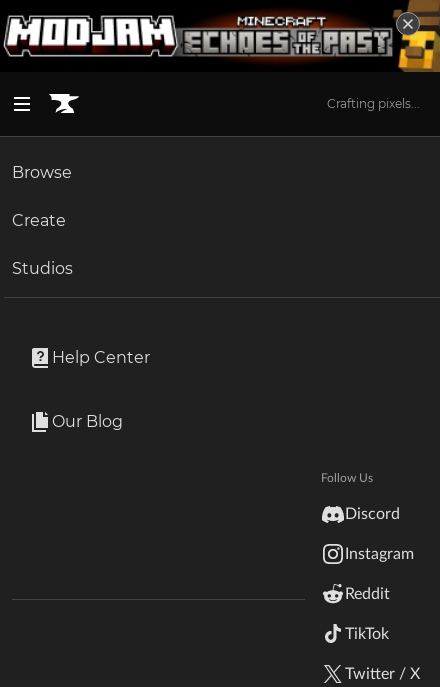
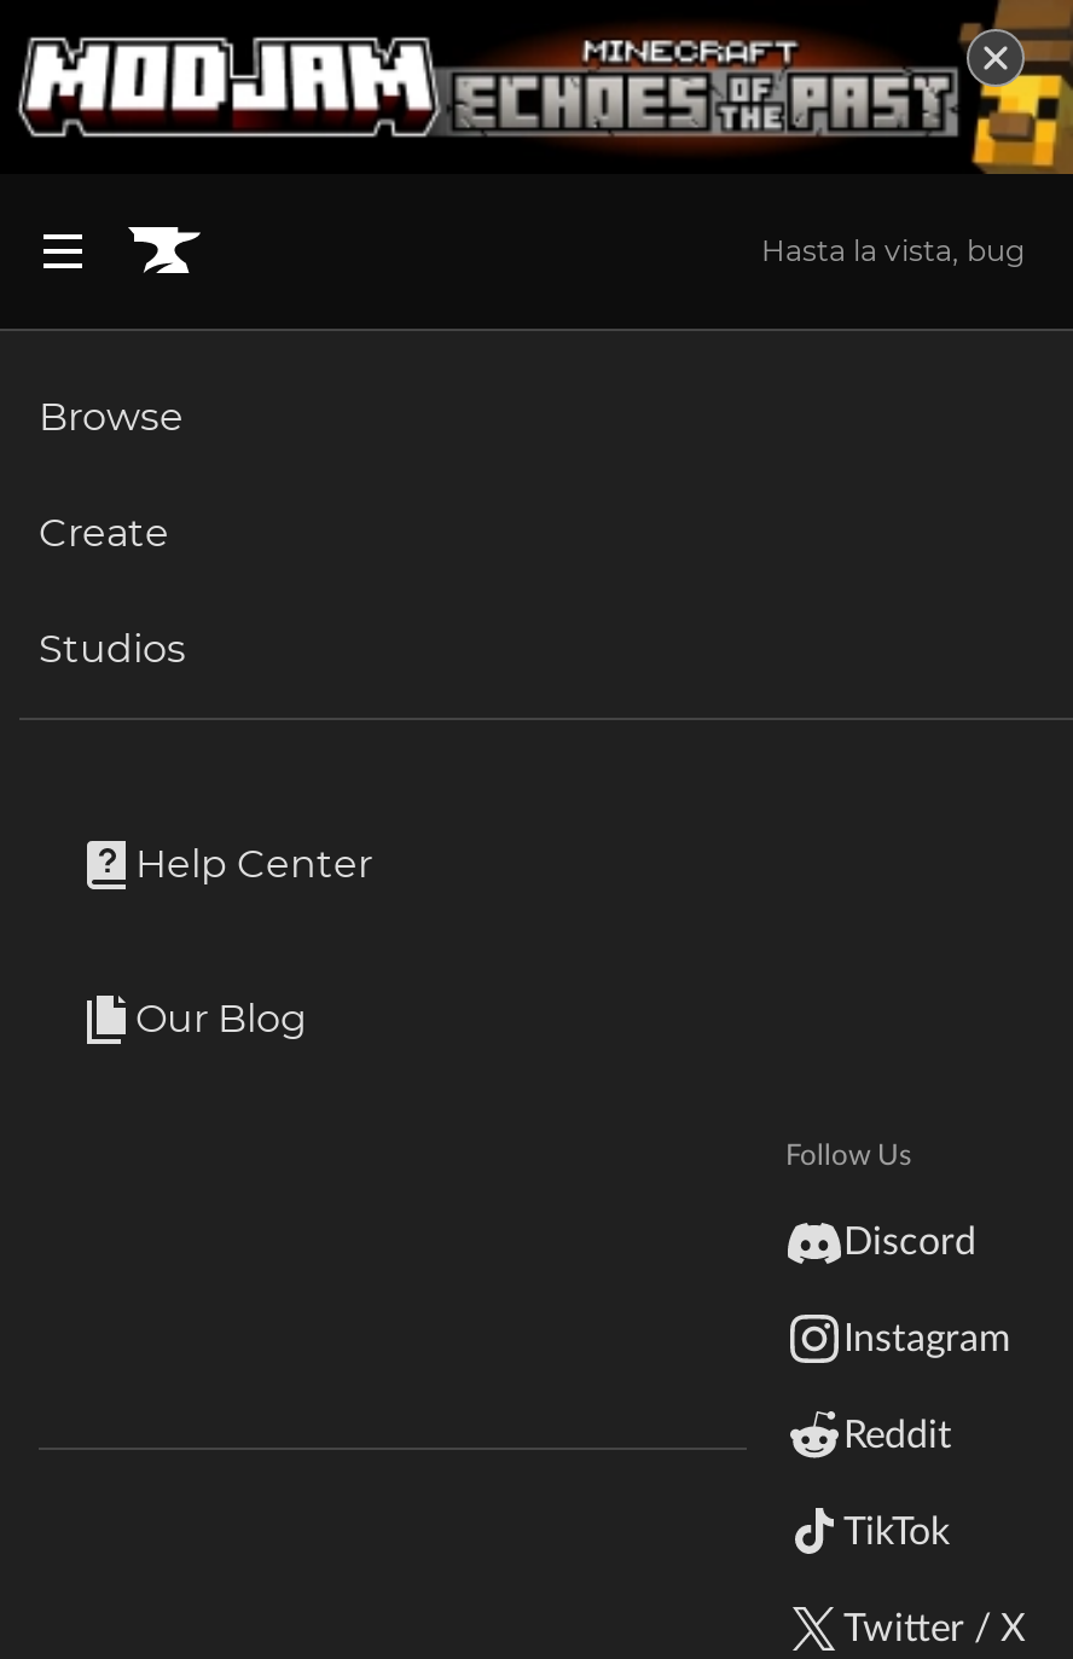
- Crafting pixels...
+ Hasta la vista, bug
